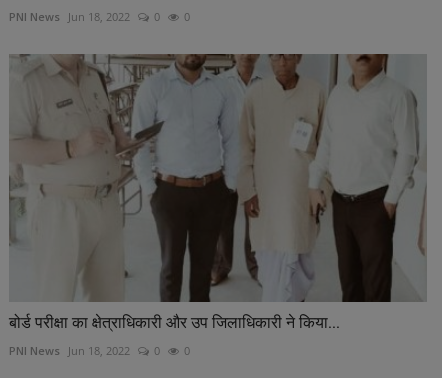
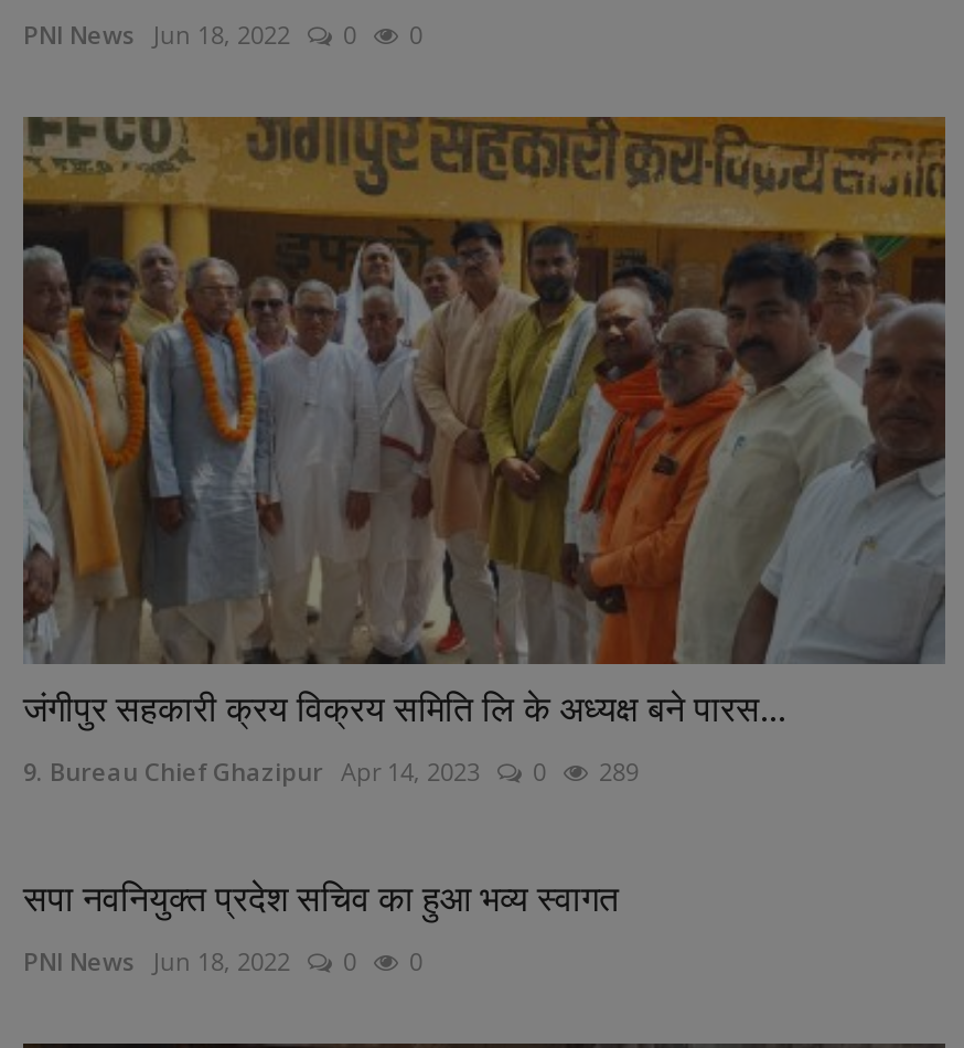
- [image]
- बोर्ड परीक्षा का क्षेत्राधिकारी और उप जिलाधिकारी ने किया...
+ [image]
+ जंगीपुर सहकारी क्रय विक्रय समिति लि के अध्यक्ष बने पारस...
+ 9. Bureau Chief Ghazipur Apr 14, 2023
+ 0
+ 289
+ सपा नवनियुक्त प्रदेश सचिव का हुआ भव्य स्वागत
